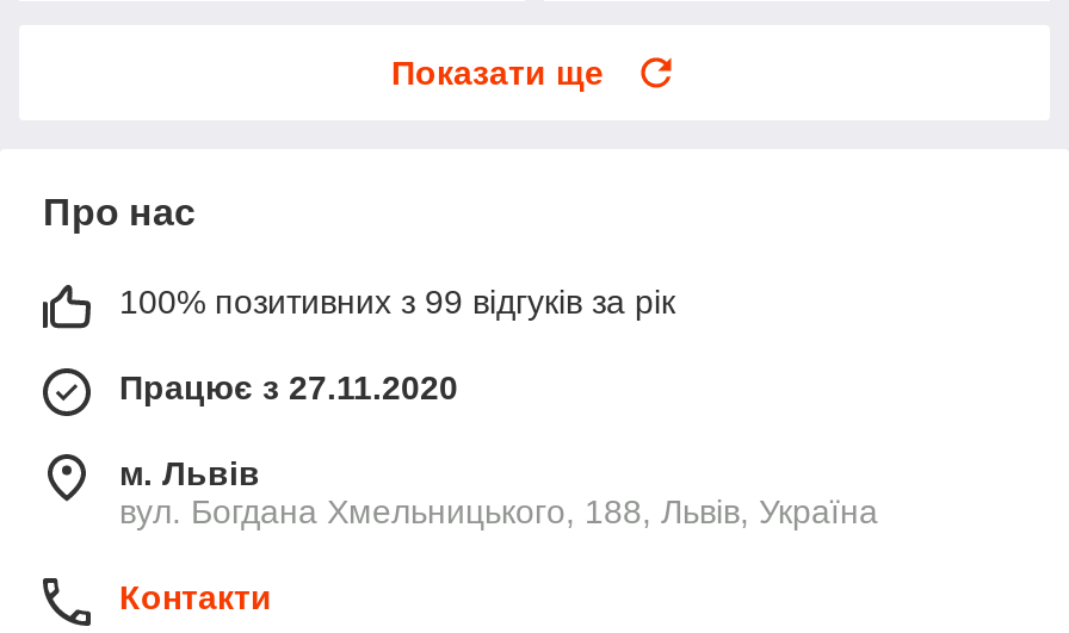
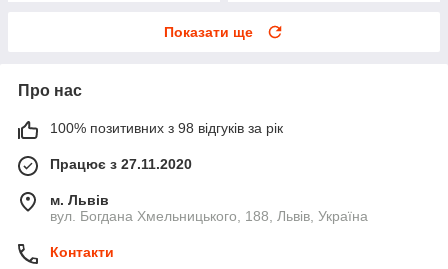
- 100% позитивних з 99 відгуків за рік
+ 100% позитивних з 98 відгуків за рік
